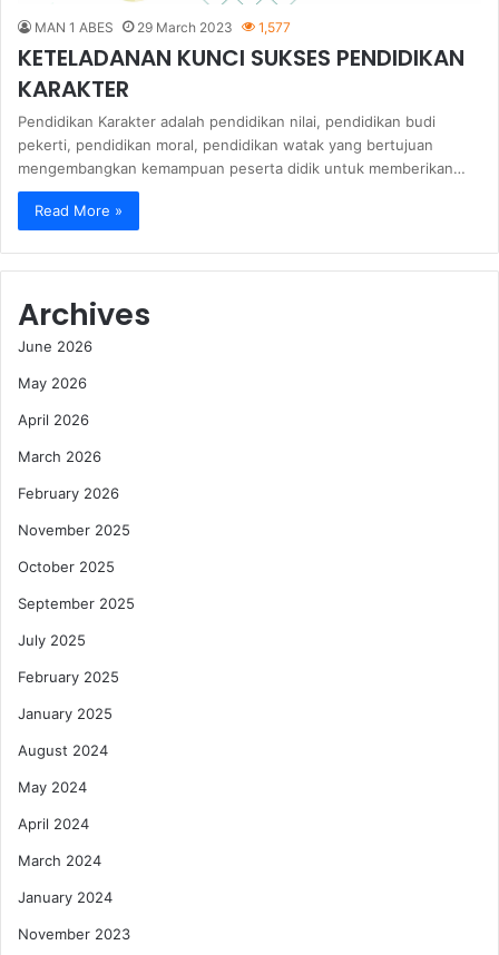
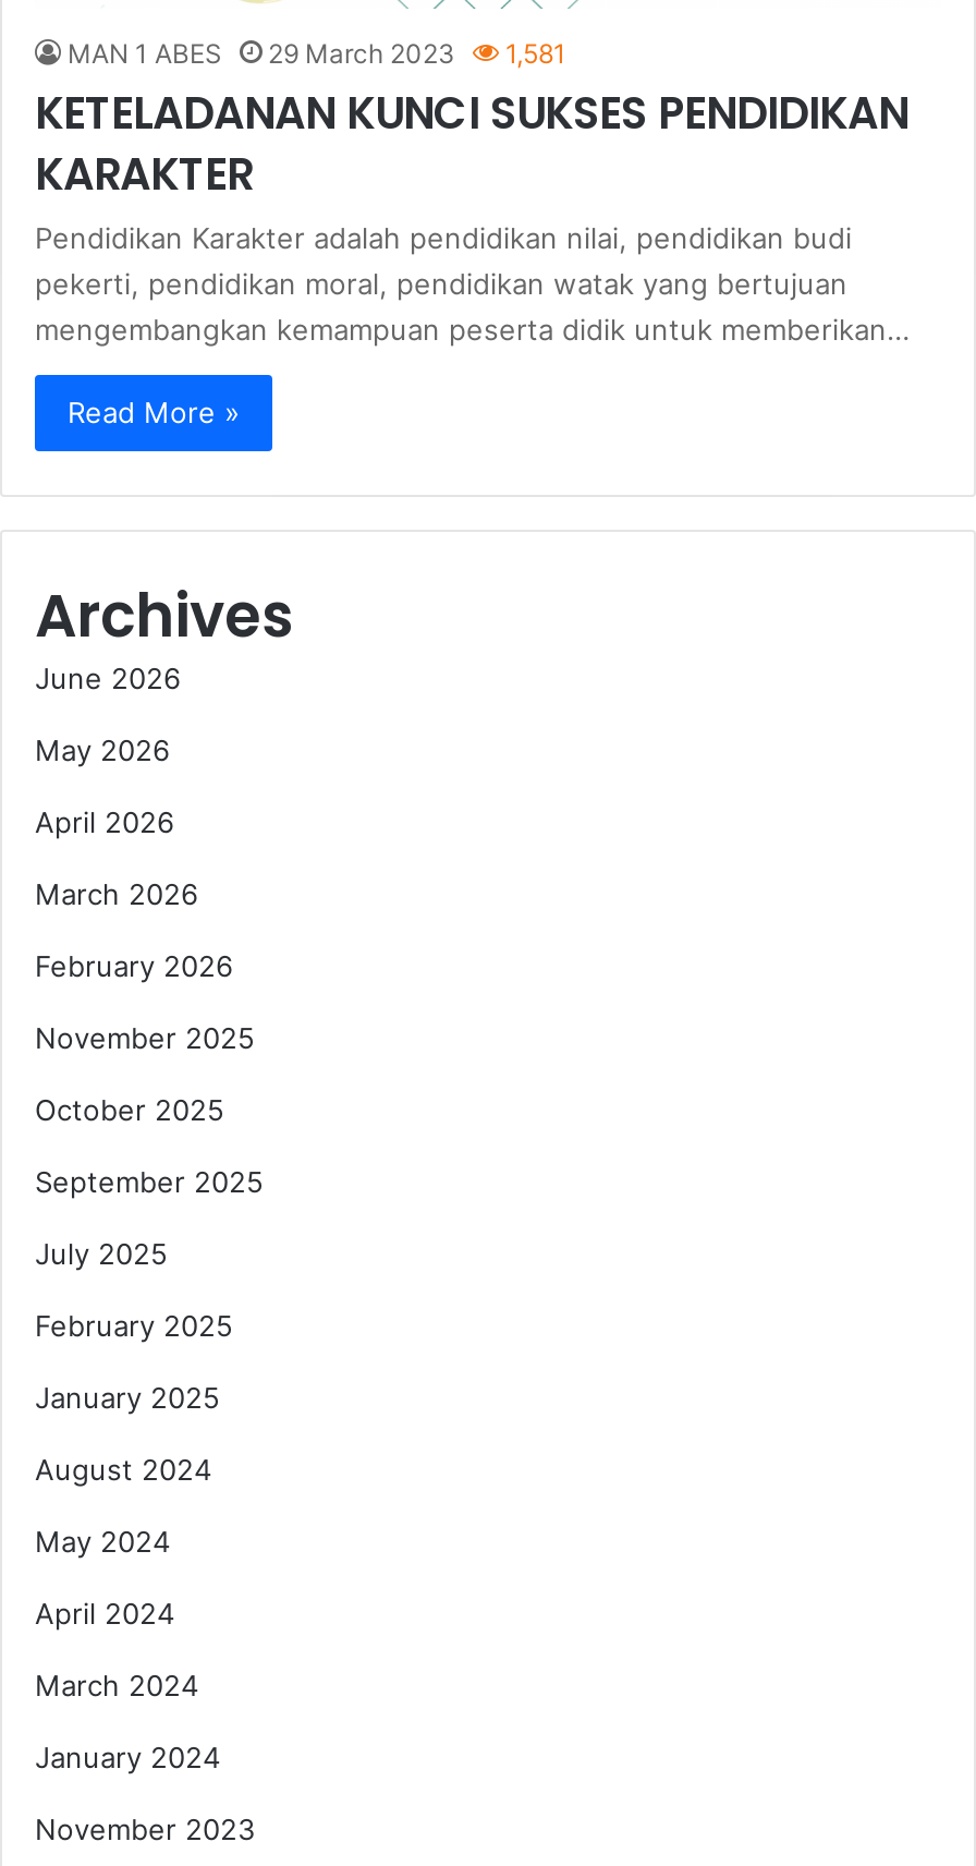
- MAN 1 ABES 29 March 2023 1,577
+ MAN 1 ABES 29 March 2023 1,581
